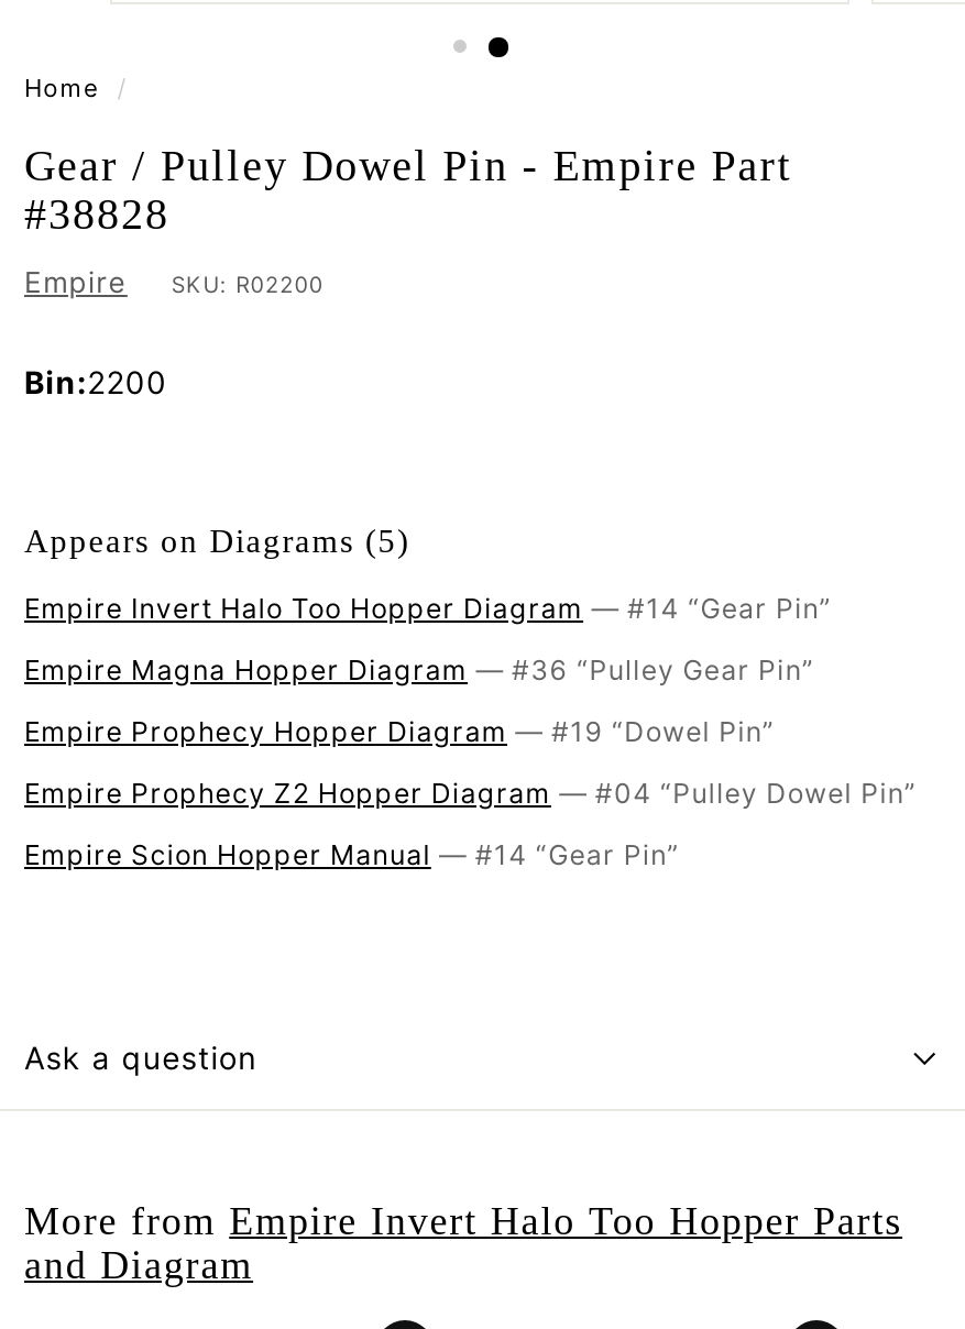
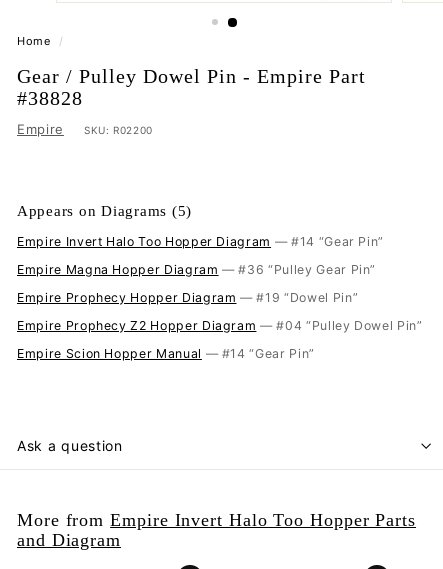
- Bin: 2200
